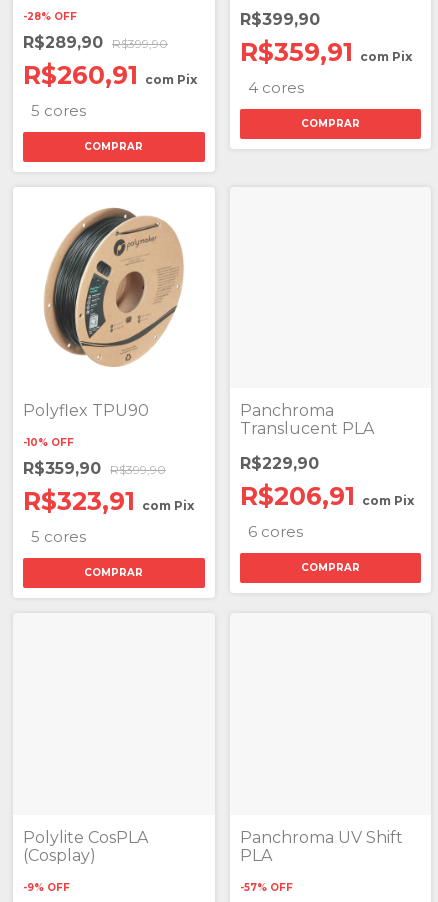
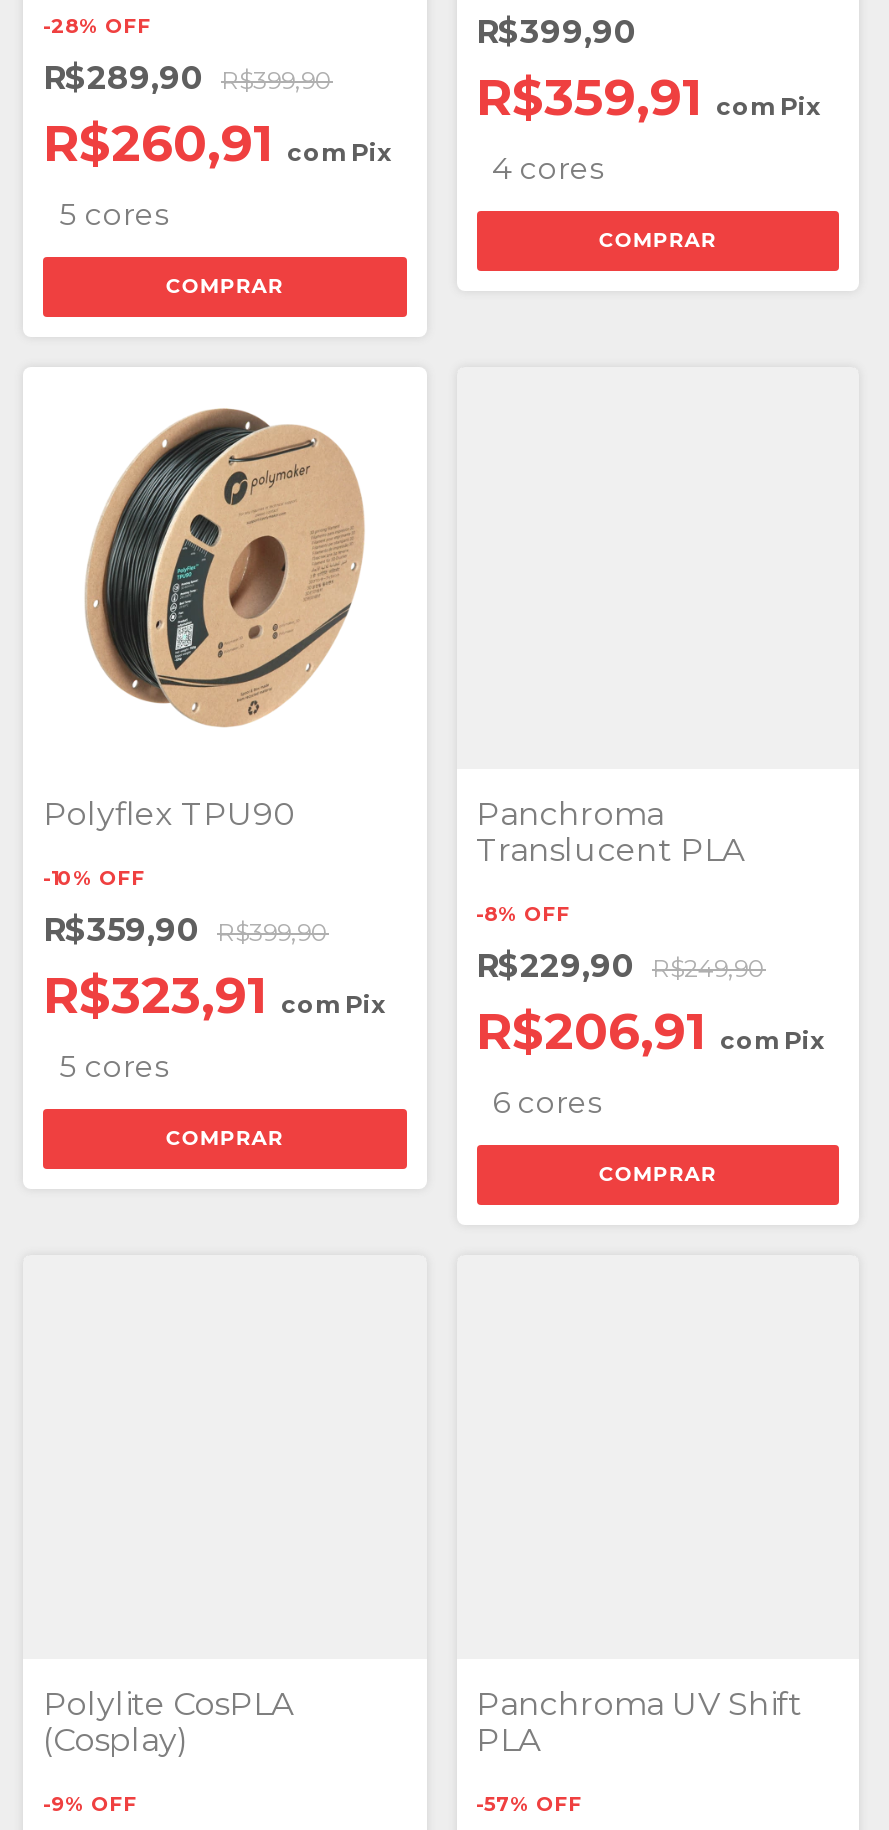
- R$229,90
+ -8% OFF
+ R$229,90 R$249,90
